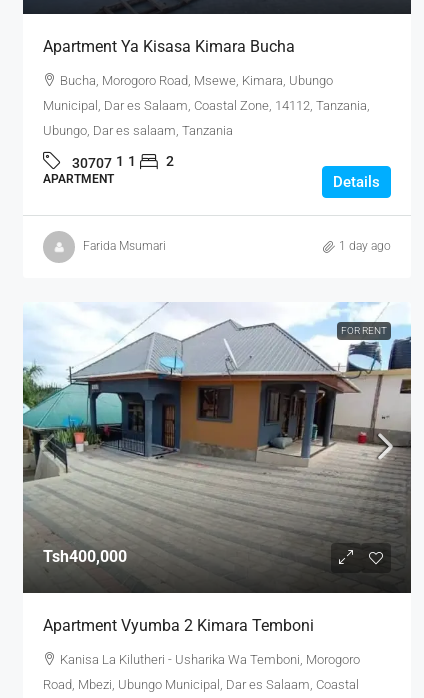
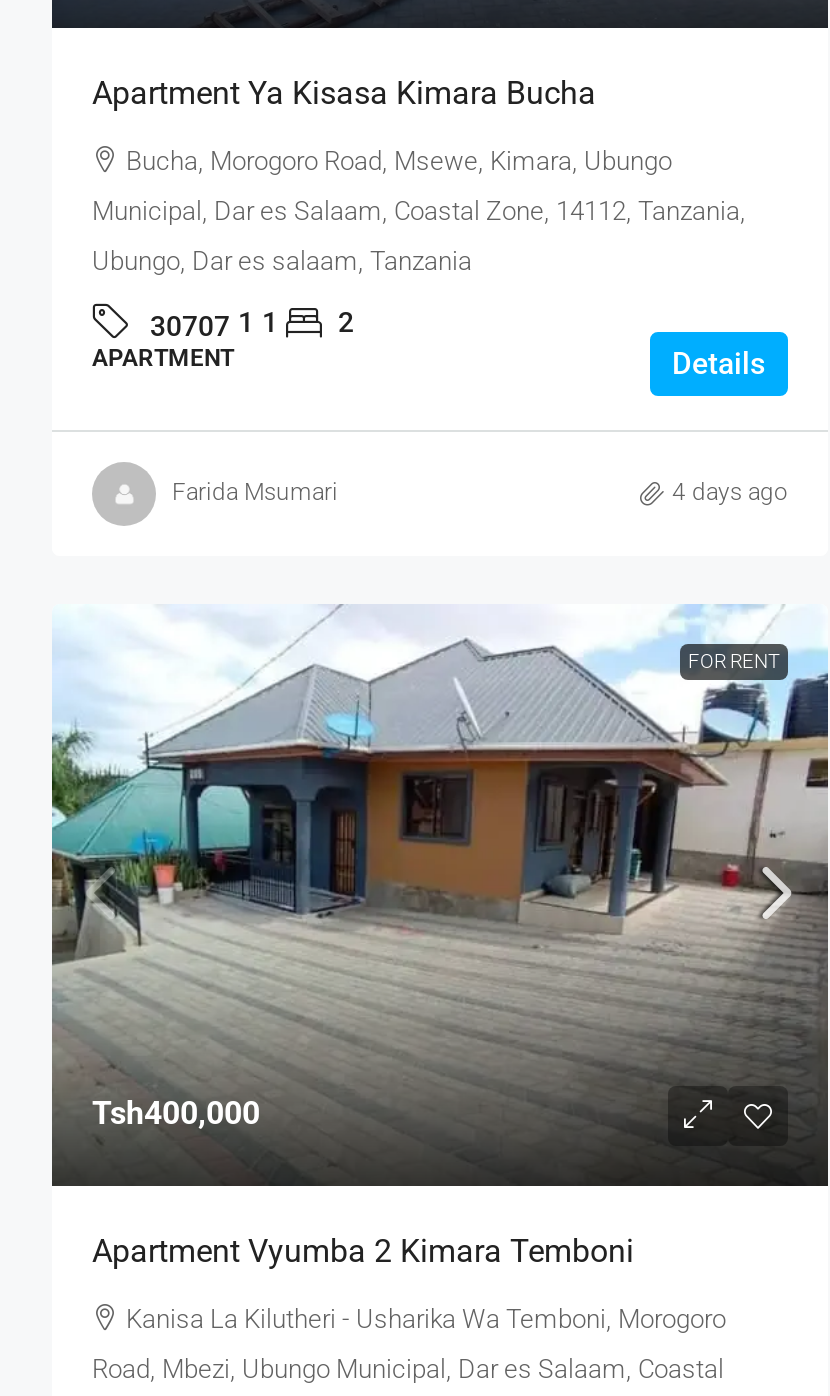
- 1 day ago
+ 4 days ago
